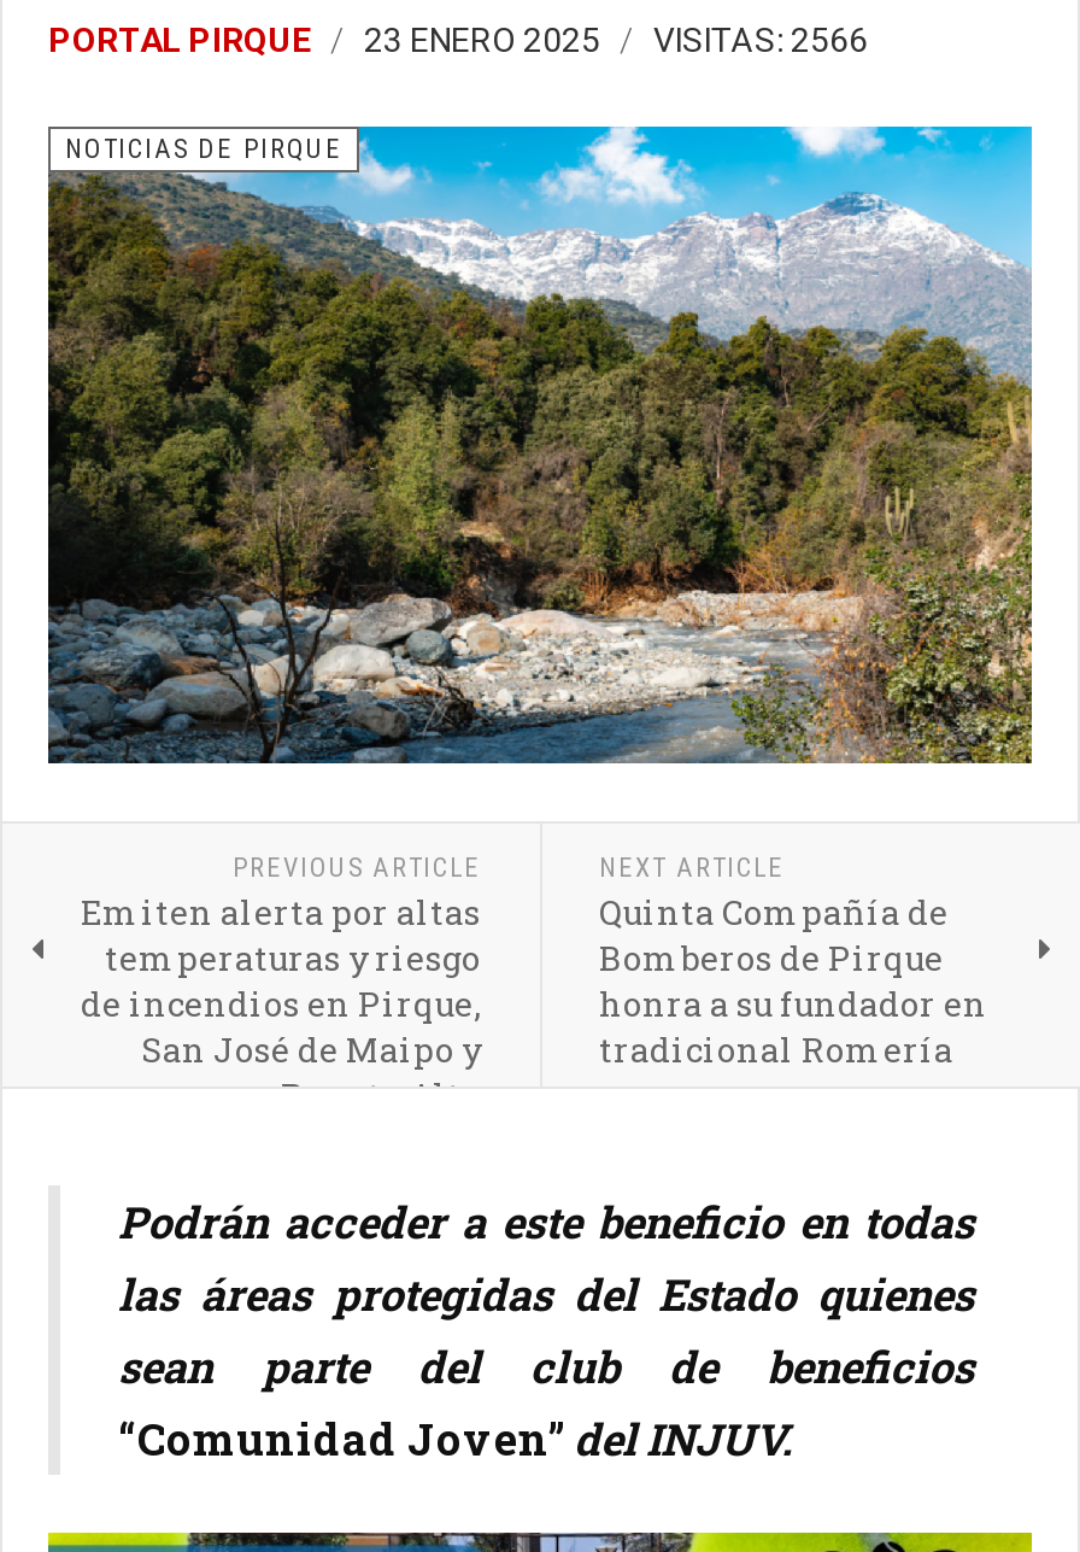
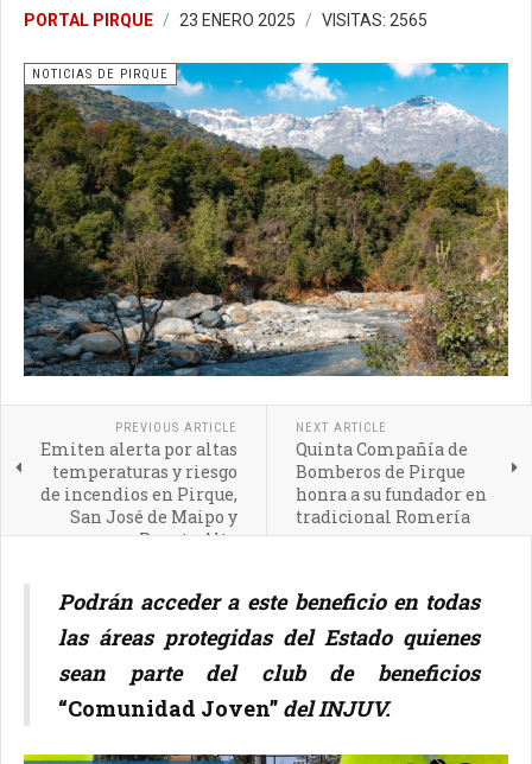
- PORTAL PIRQUE 23 ENERO 2025 VISITAS: 2566
+ PORTAL PIRQUE 23 ENERO 2025 VISITAS: 2565
